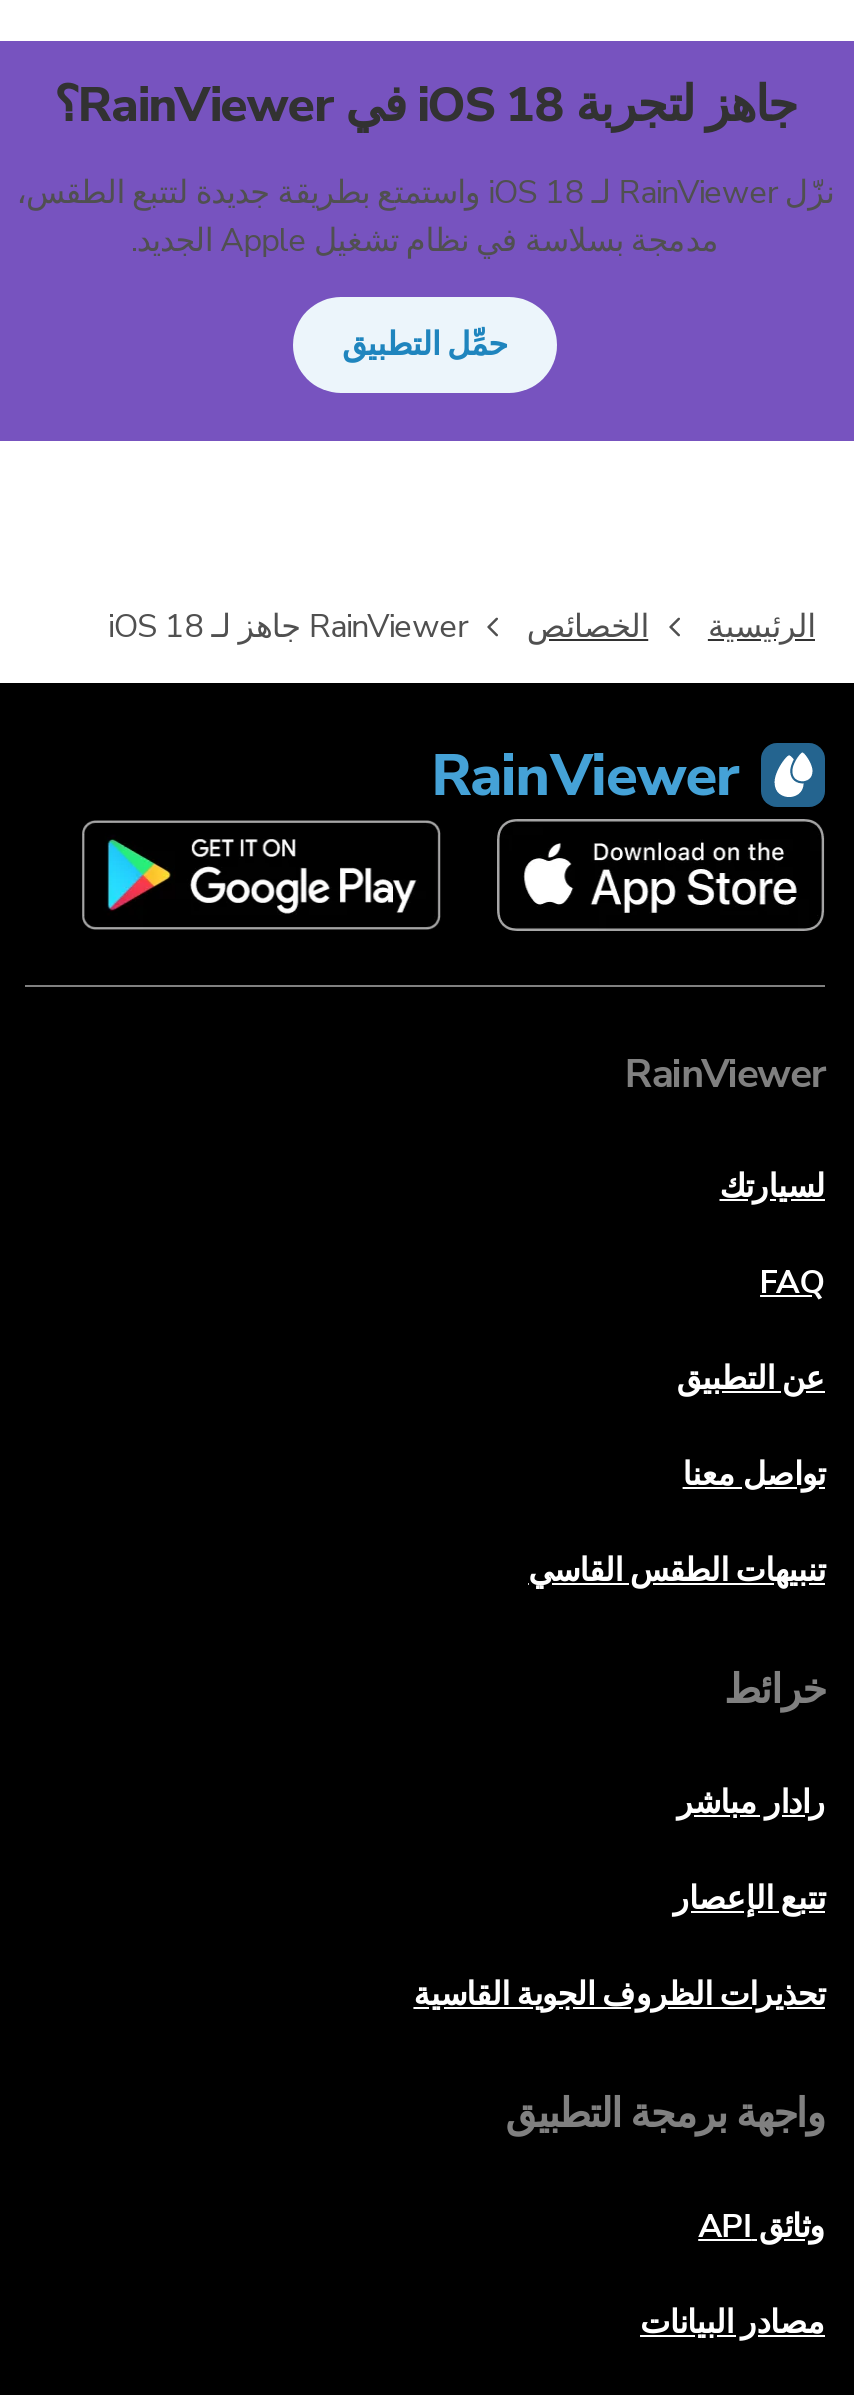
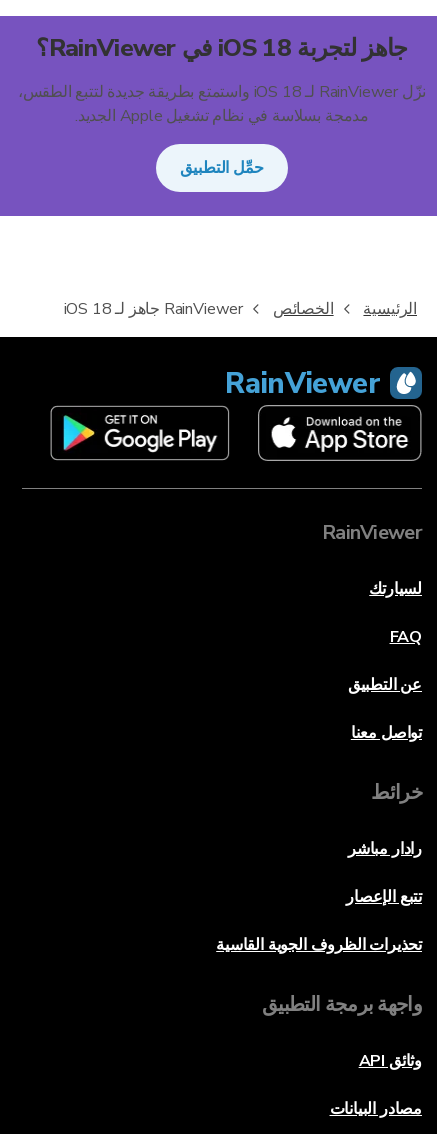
- تنبيهات الطقس القاسي
